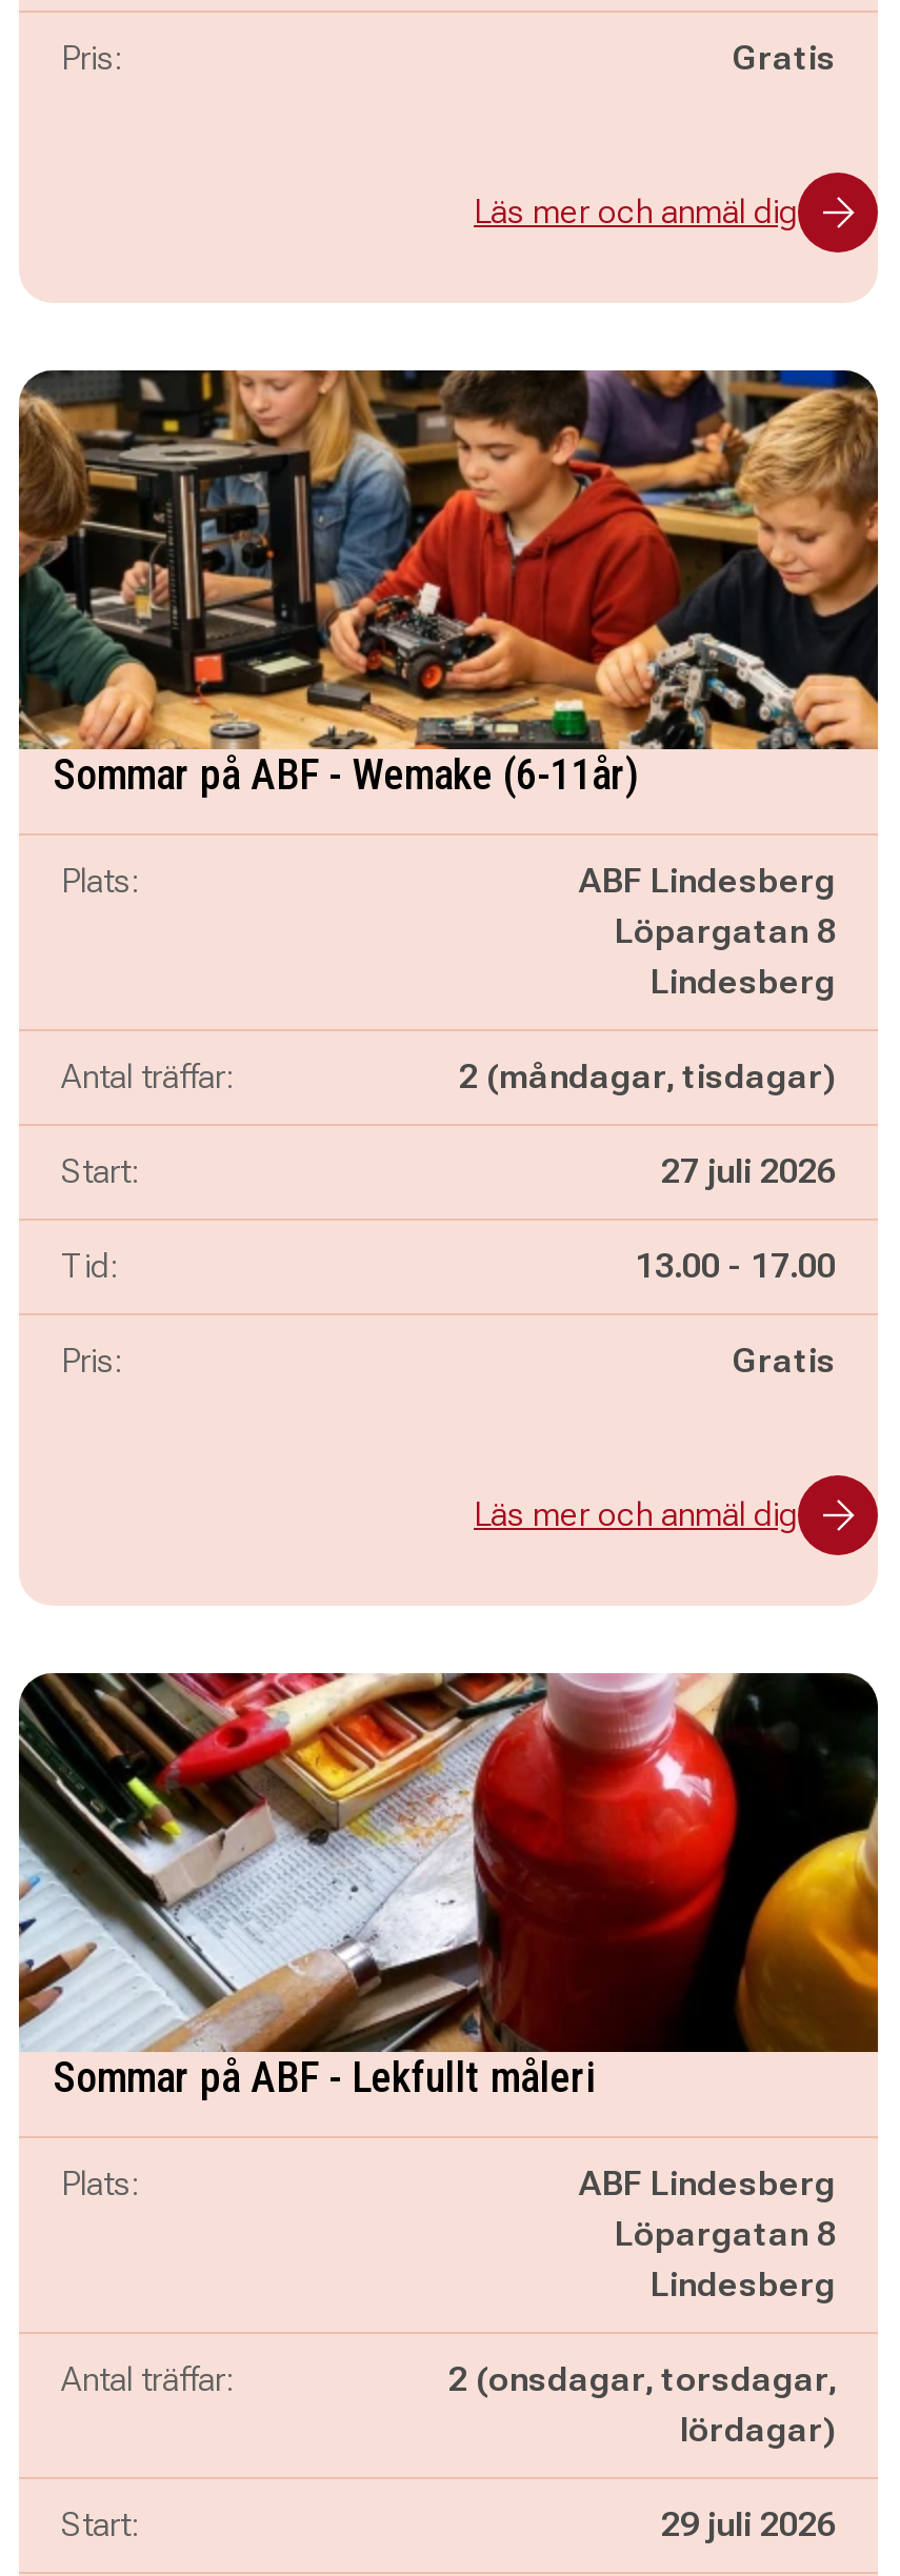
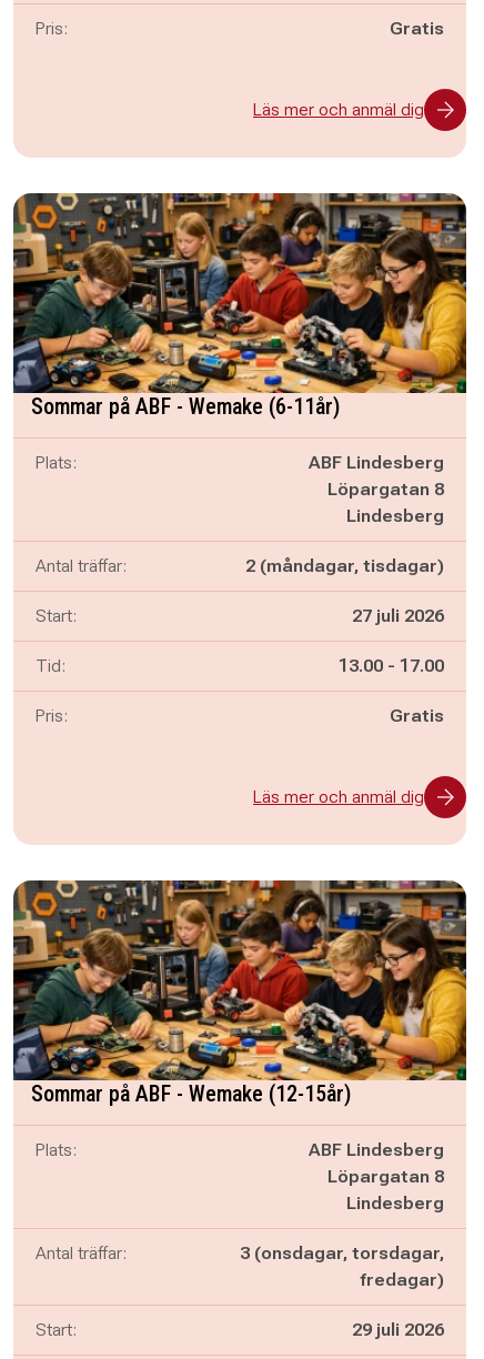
- [image]
+ [image]

- [image]
- Sommar på ABF - Lekfullt måleri
+ [image]
+ Sommar på ABF - Wemake (12-15år)

- 2 (onsdagar, torsdagar,
- lördagar)
+ 3 (onsdagar, torsdagar,
+ fredagar)
